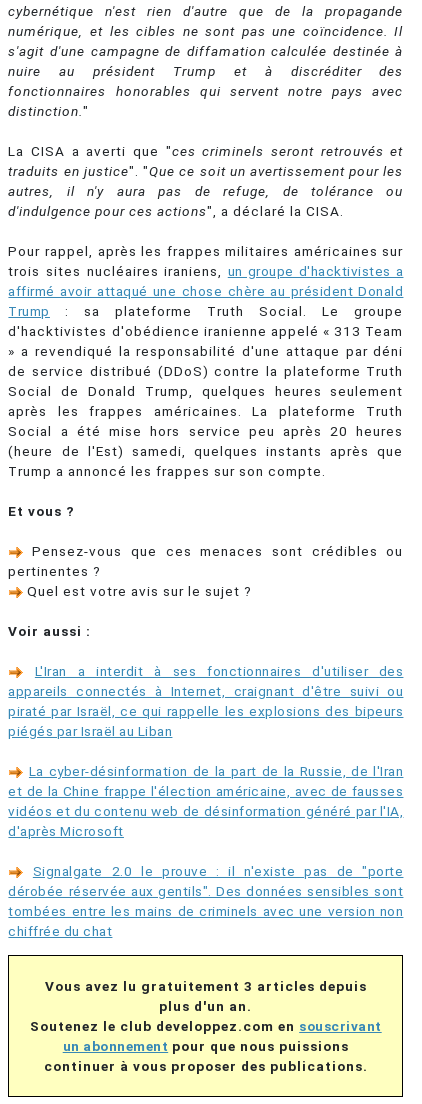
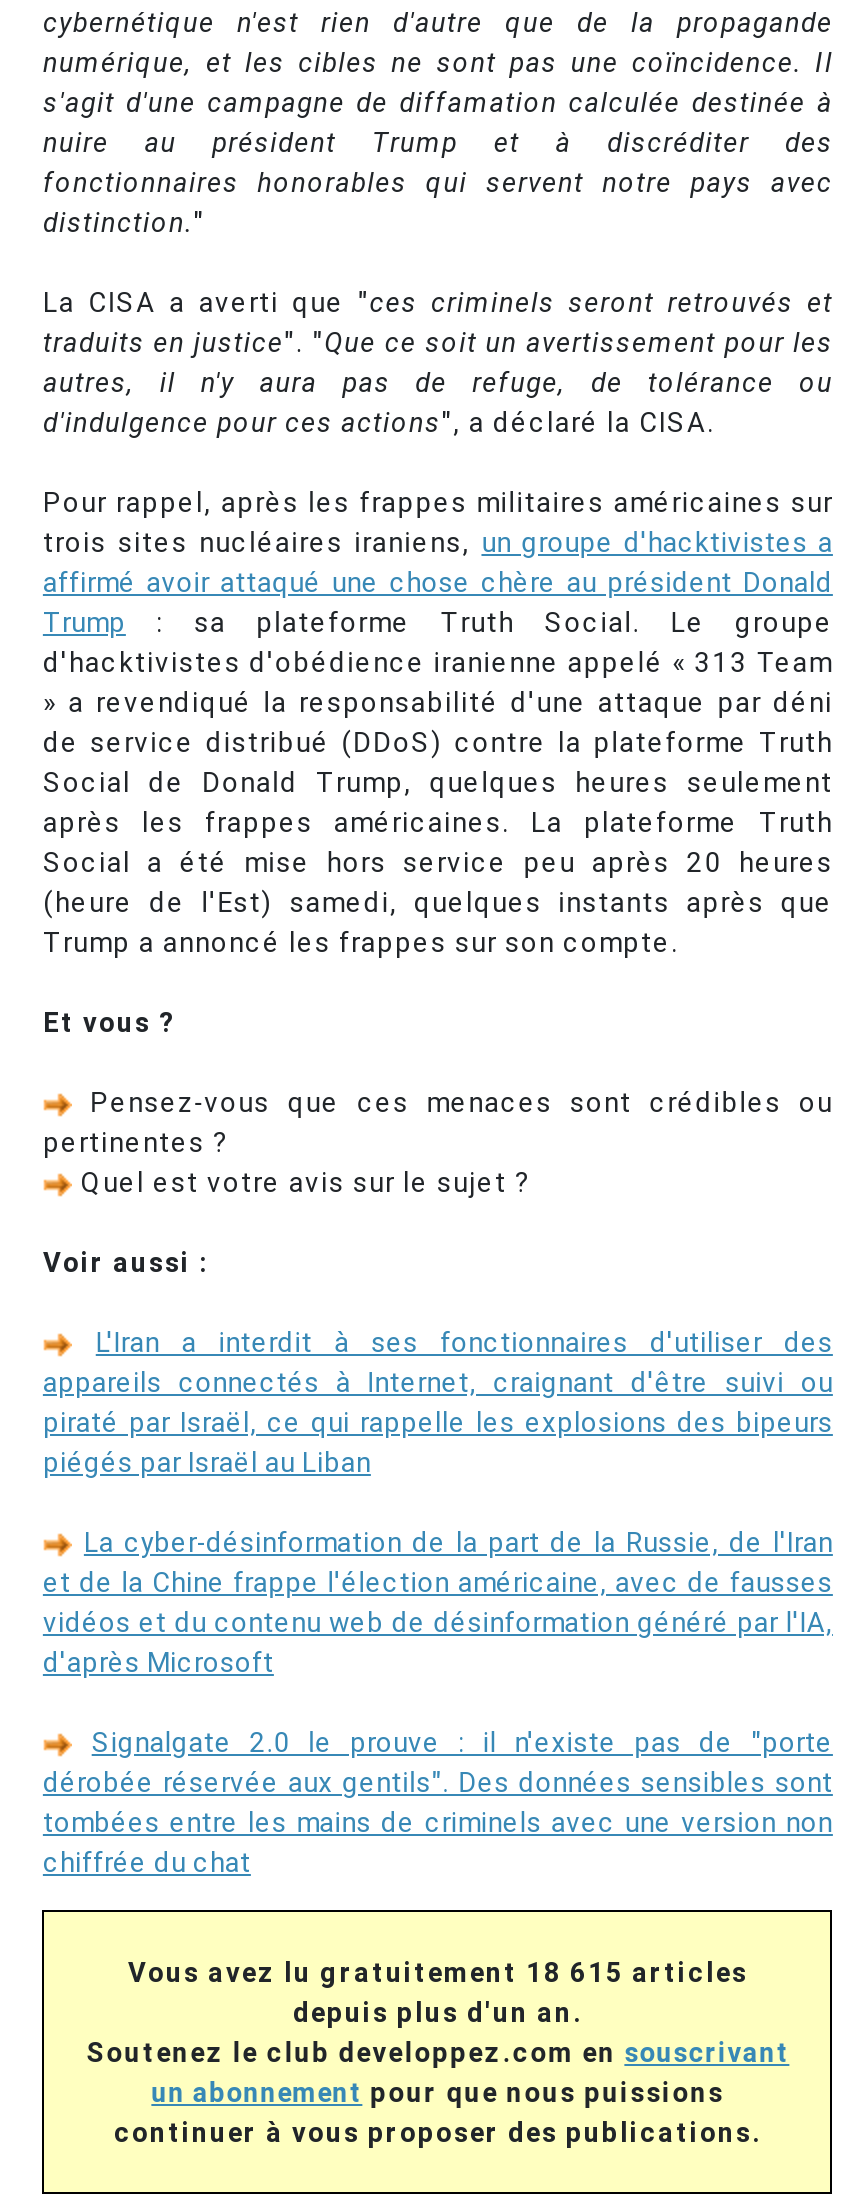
- Vous avez lu gratuitement 3 articles depuis
- plus d'un an.
+ Vous avez lu gratuitement 18 615 articles
+ depuis plus d'un an.
